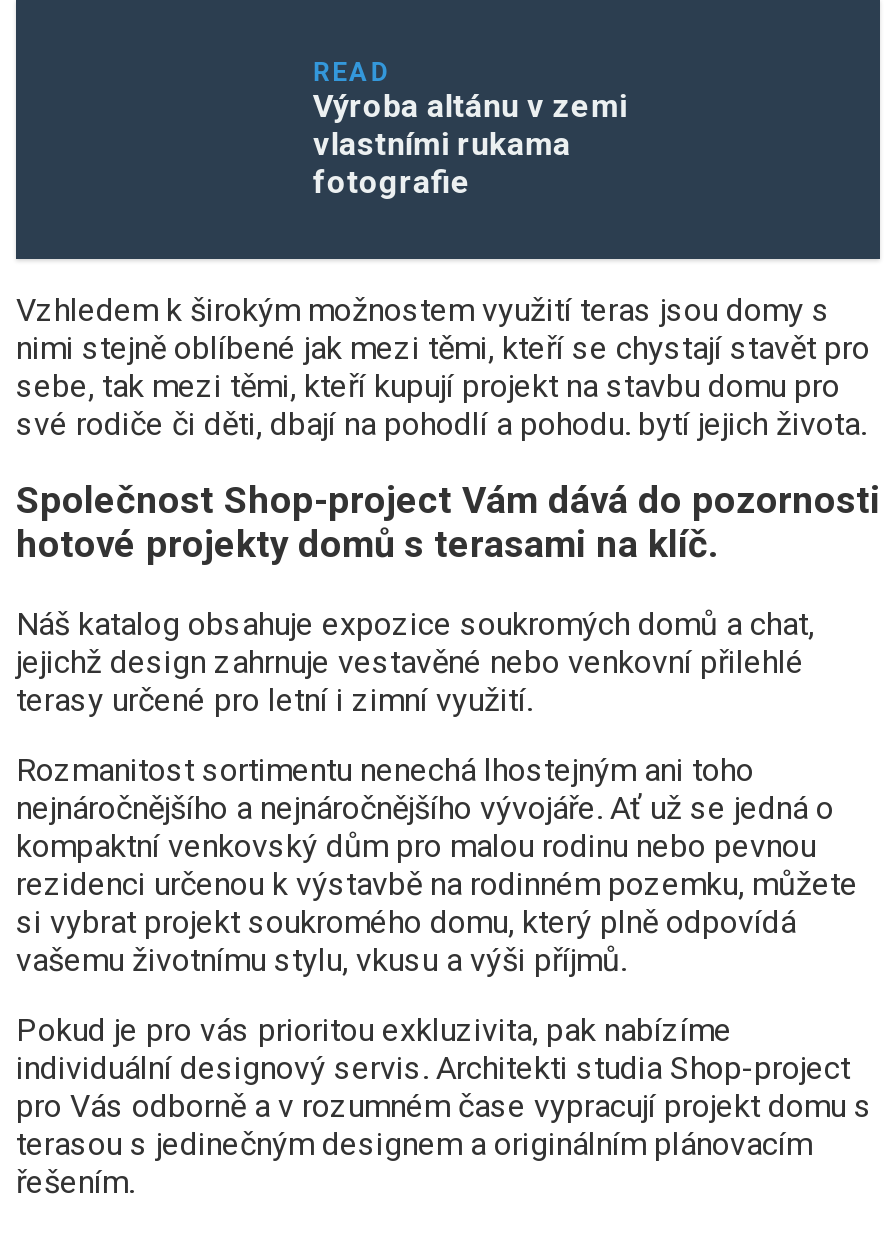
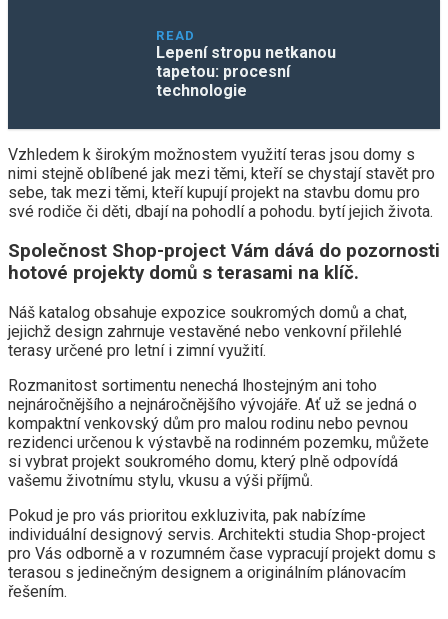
- Výroba altánu v zemi
- vlastními rukama
- fotografie
+ Lepení stropu netkanou
+ tapetou: procesní
+ technologie
